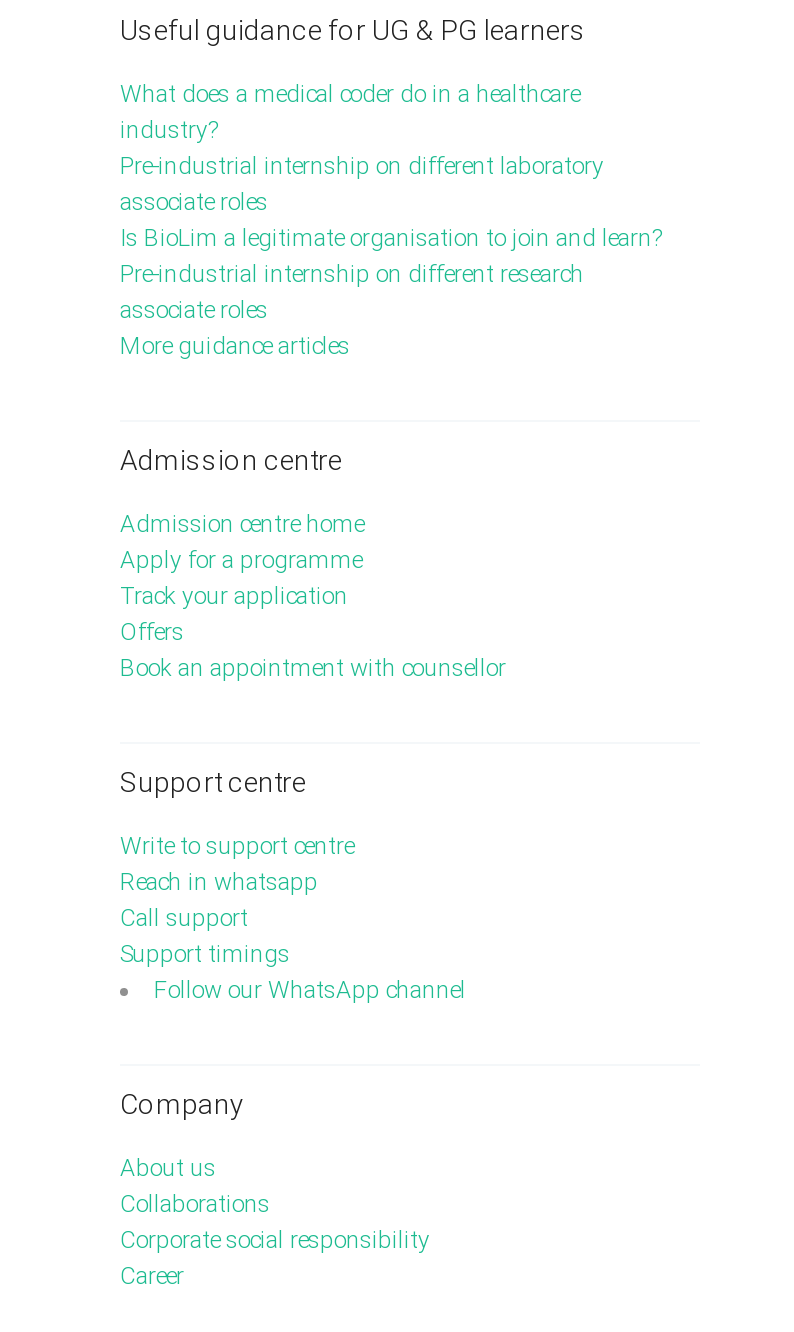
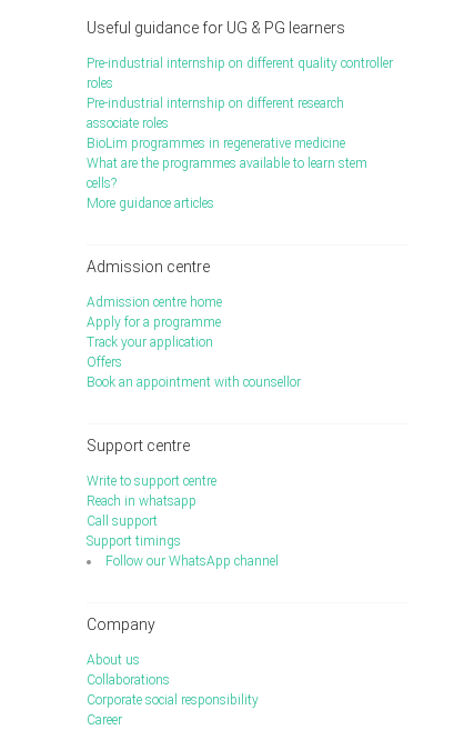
- What does a medical coder do in a healthcare
- industry?
- Pre-industrial internship on different laboratory
- associate roles
- Is BioLim a legitimate organisation to join and learn?
+ Pre-industrial internship on different quality controller
+ roles

moved up: Pre-industrial internship on different research | associate roles

+ BioLim programmes in regenerative medicine
+ What are the programmes available to learn stem
+ cells?
